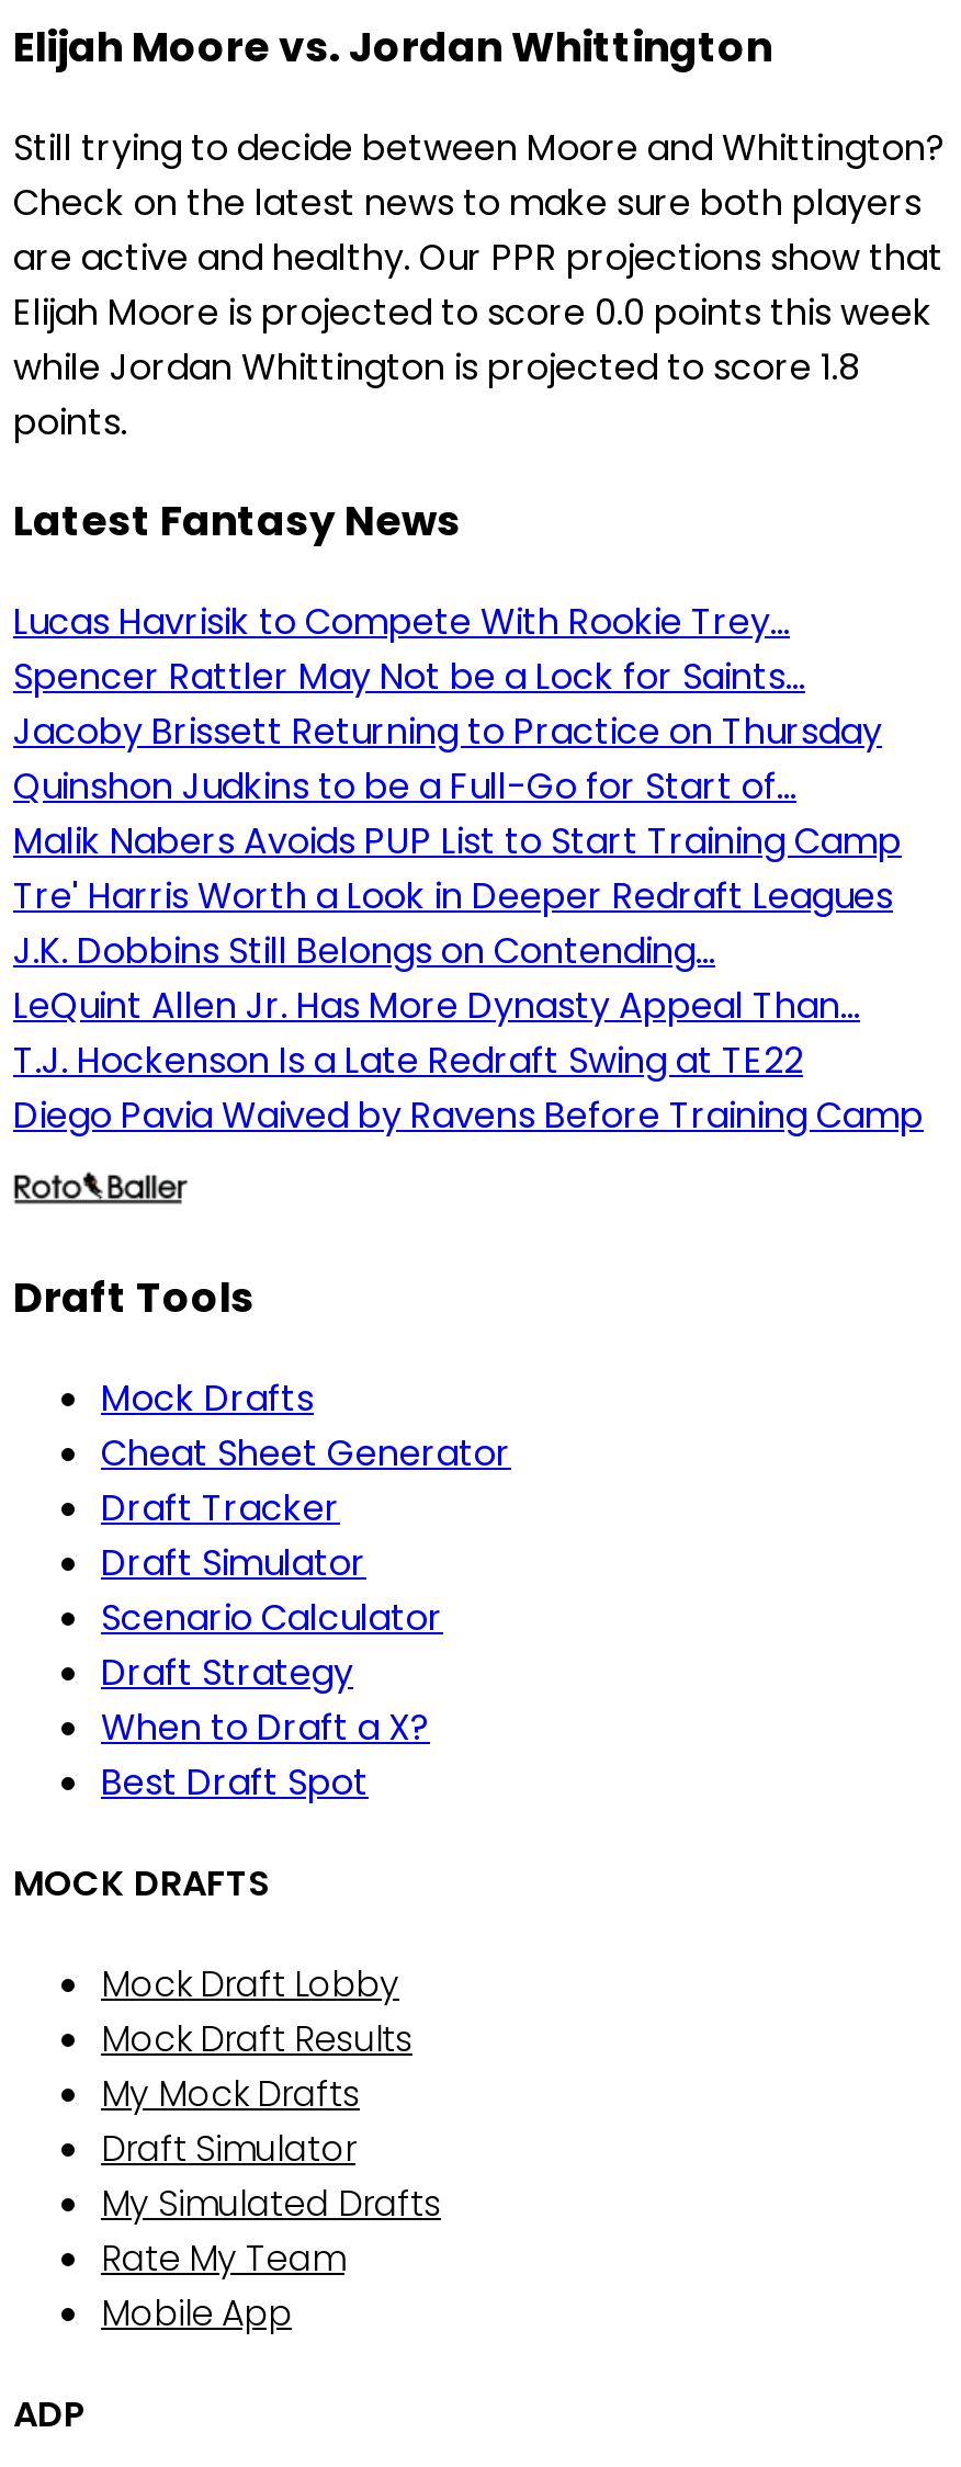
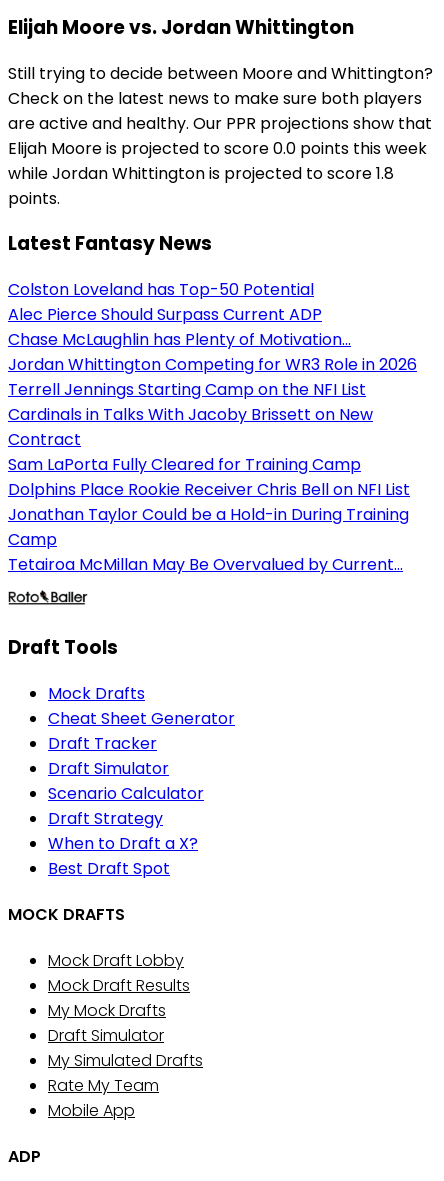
- Lucas Havrisik to Compete With Rookie Trey...
- Spencer Rattler May Not be a Lock for Saints...
- Jacoby Brissett Returning to Practice on Thursday
- Quinshon Judkins to be a Full-Go for Start of...
- Malik Nabers Avoids PUP List to Start Training Camp
- Tre' Harris Worth a Look in Deeper Redraft Leagues
- J.K. Dobbins Still Belongs on Contending...
- LeQuint Allen Jr. Has More Dynasty Appeal Than...
- T.J. Hockenson Is a Late Redraft Swing at TE22
- Diego Pavia Waived by Ravens Before Training Camp
+ Colston Loveland has Top-50 Potential
+ Alec Pierce Should Surpass Current ADP
+ Chase McLaughlin has Plenty of Motivation...
+ Jordan Whittington Competing for WR3 Role in 2026
+ Terrell Jennings Starting Camp on the NFI List
+ Cardinals in Talks With Jacoby Brissett on New
+ Contract
+ Sam LaPorta Fully Cleared for Training Camp
+ Dolphins Place Rookie Receiver Chris Bell on NFI List
+ Jonathan Taylor Could be a Hold-in During Training
+ Camp
+ Tetairoa McMillan May Be Overvalued by Current...
